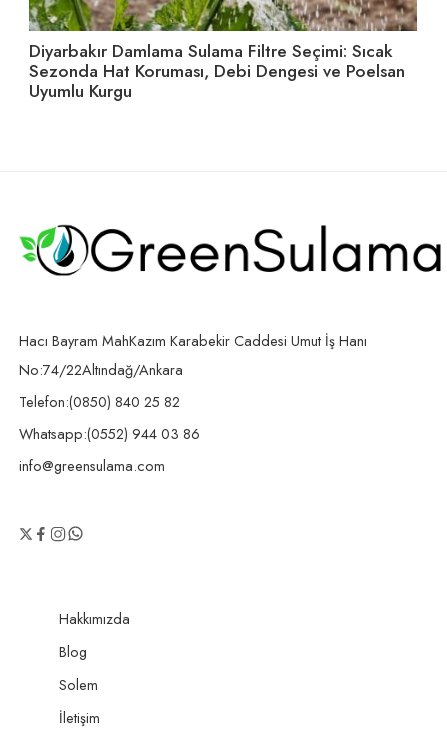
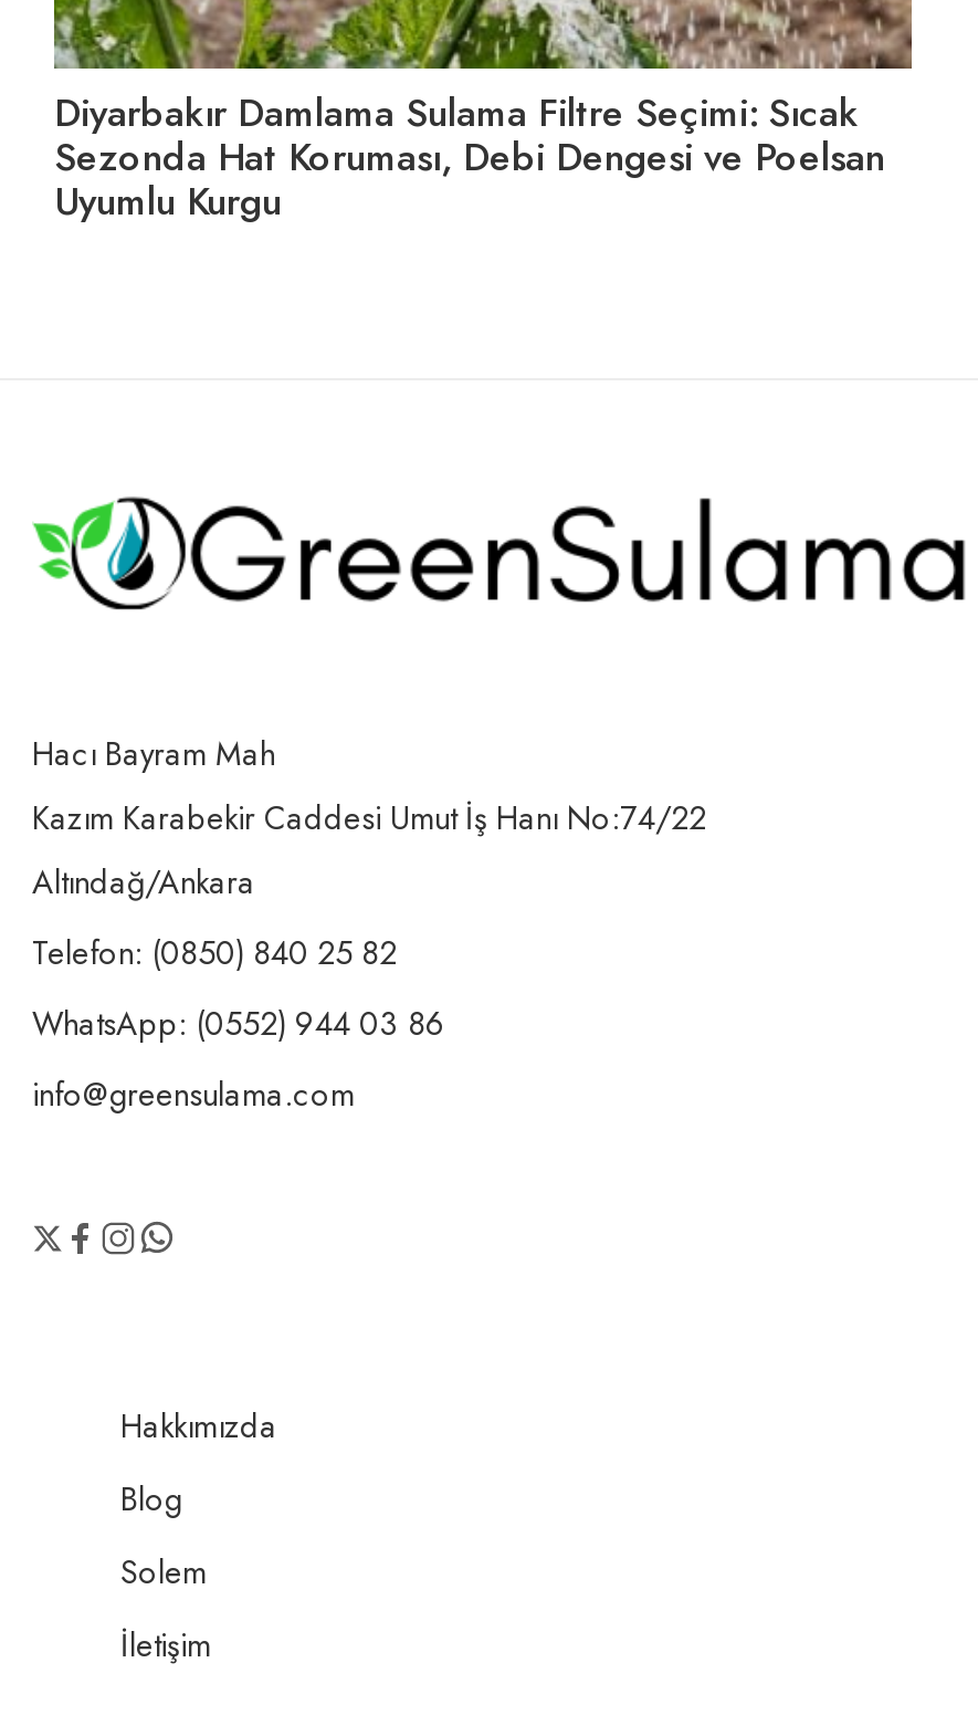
- Telefon:(0850) 840 25 82
+ Telefon: (0850) 840 25 82

- Whatsapp:(0552) 944 03 86
+ WhatsApp: (0552) 944 03 86
